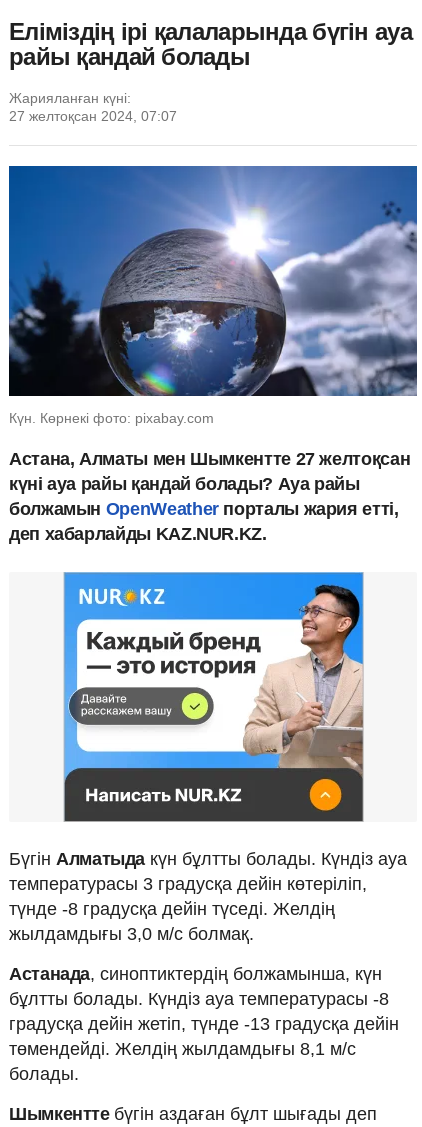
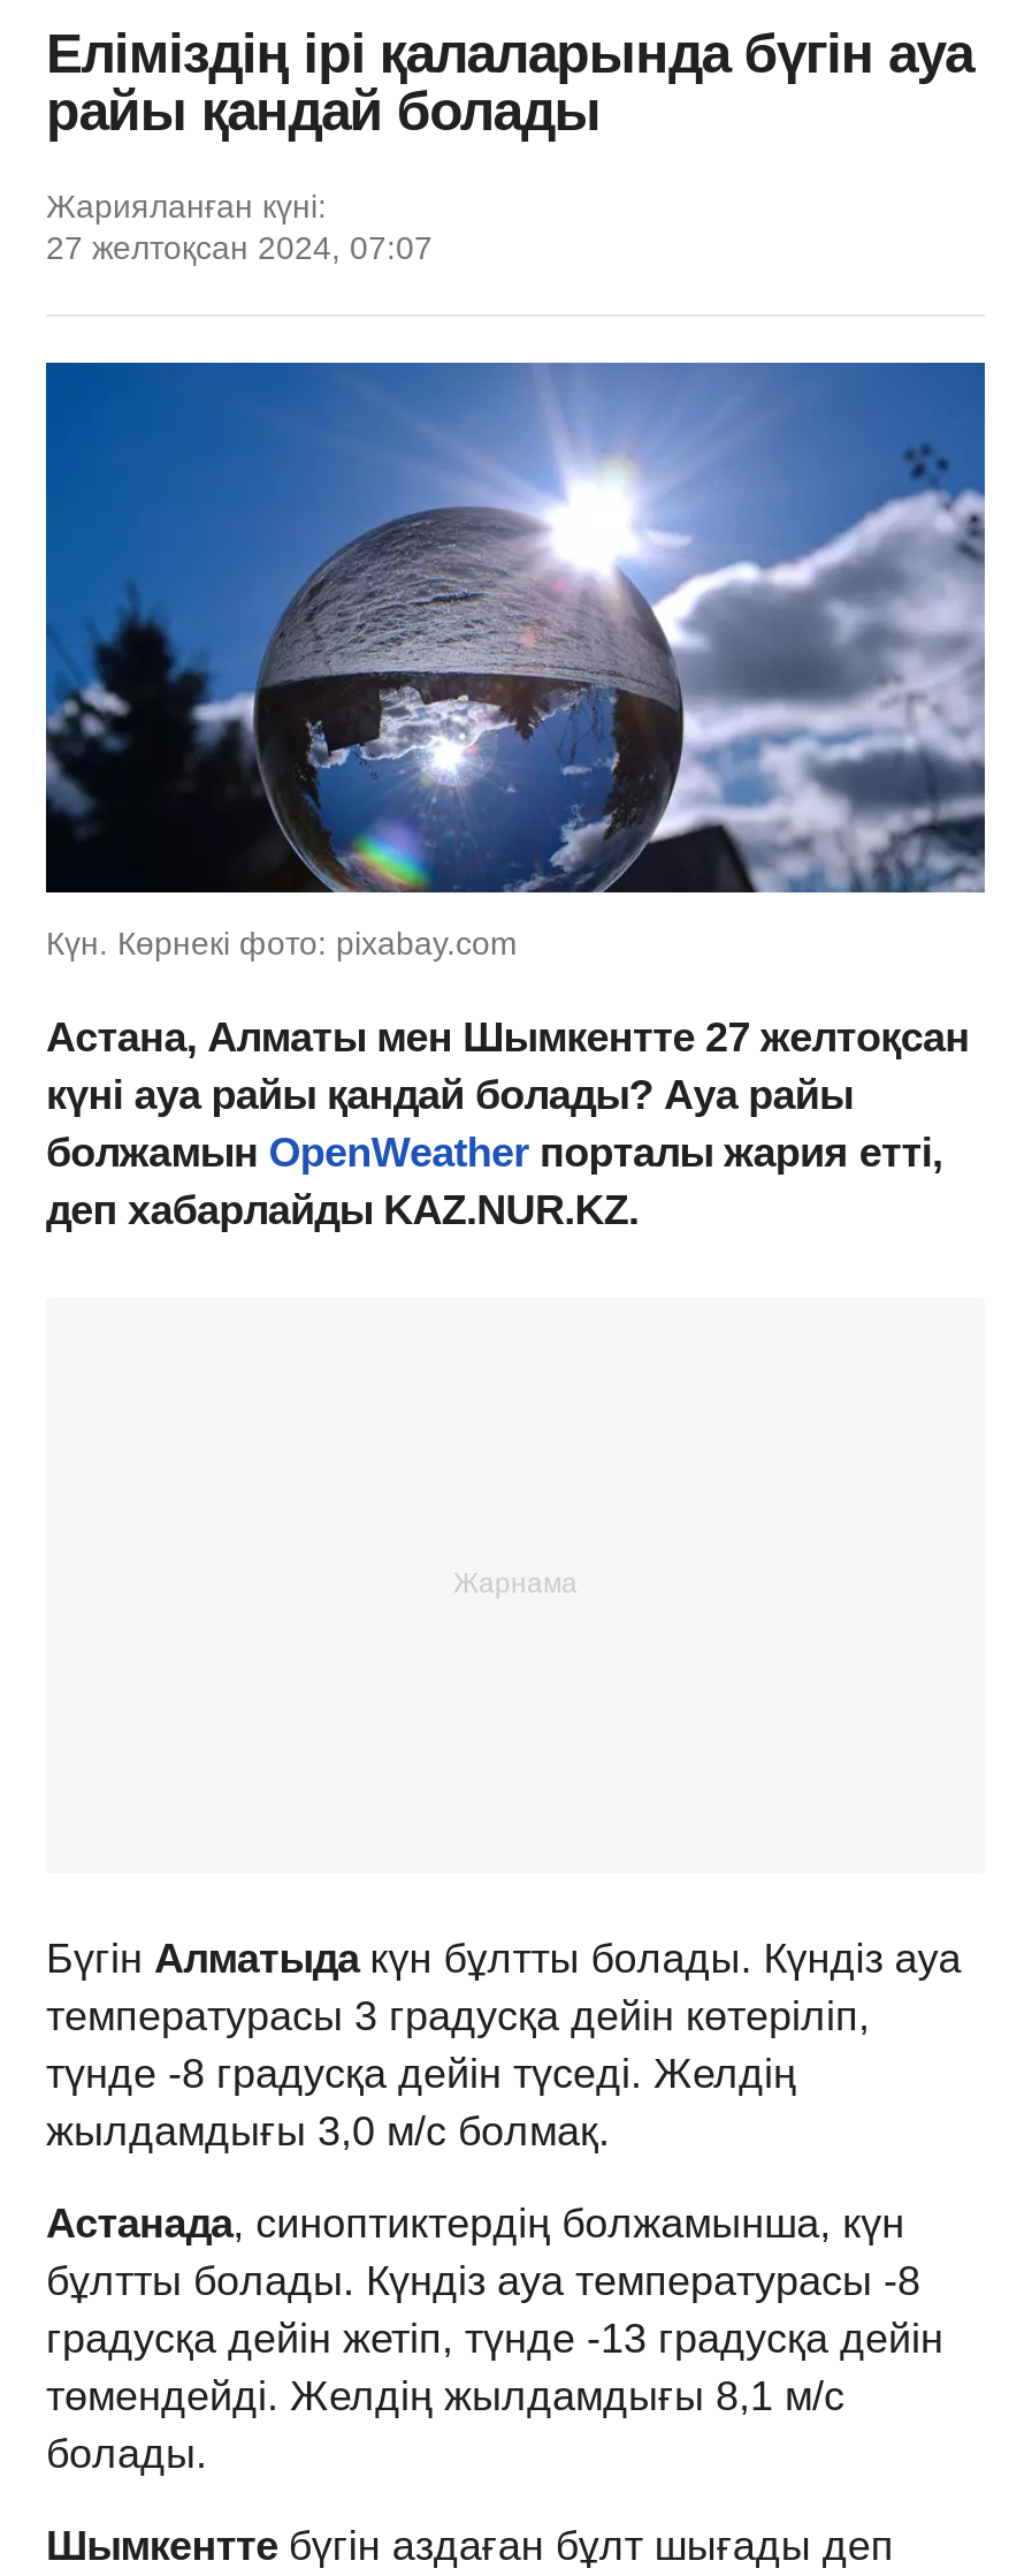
- [image]
